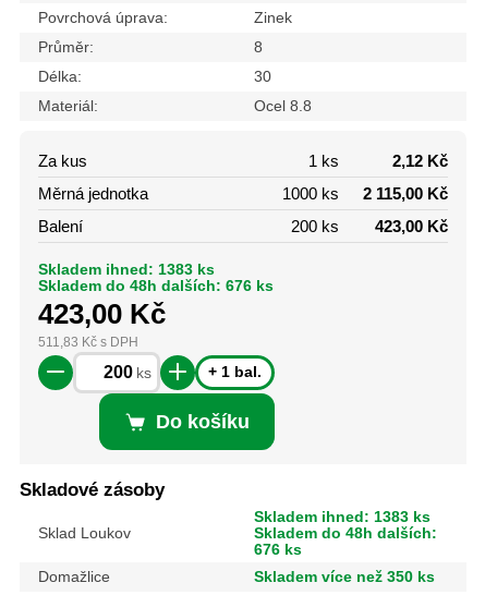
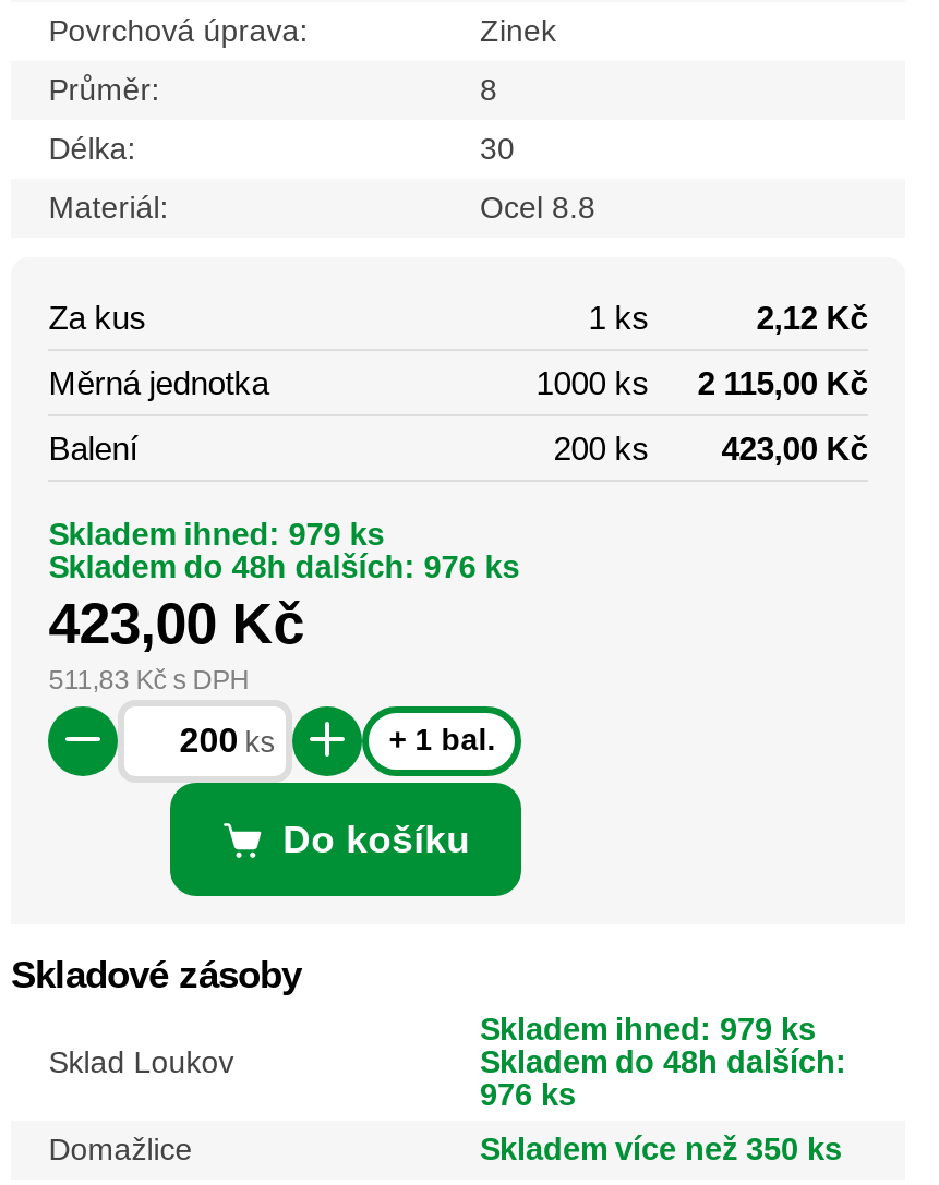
- Skladem ihned: 1383 ks
+ Skladem ihned: 979 ks

- Skladem do 48h dalších: 676 ks
+ Skladem do 48h dalších: 976 ks

- Skladem ihned: 1383 ks
+ Skladem ihned: 979 ks

- 676 ks
+ 976 ks
